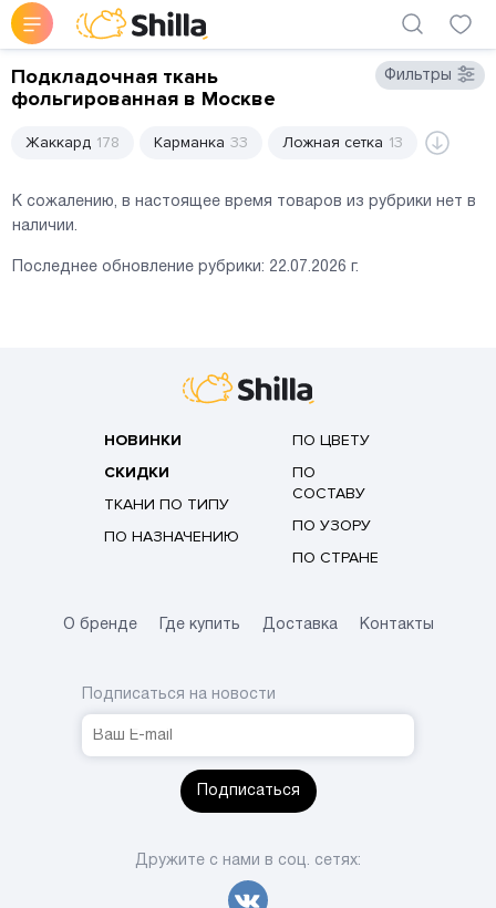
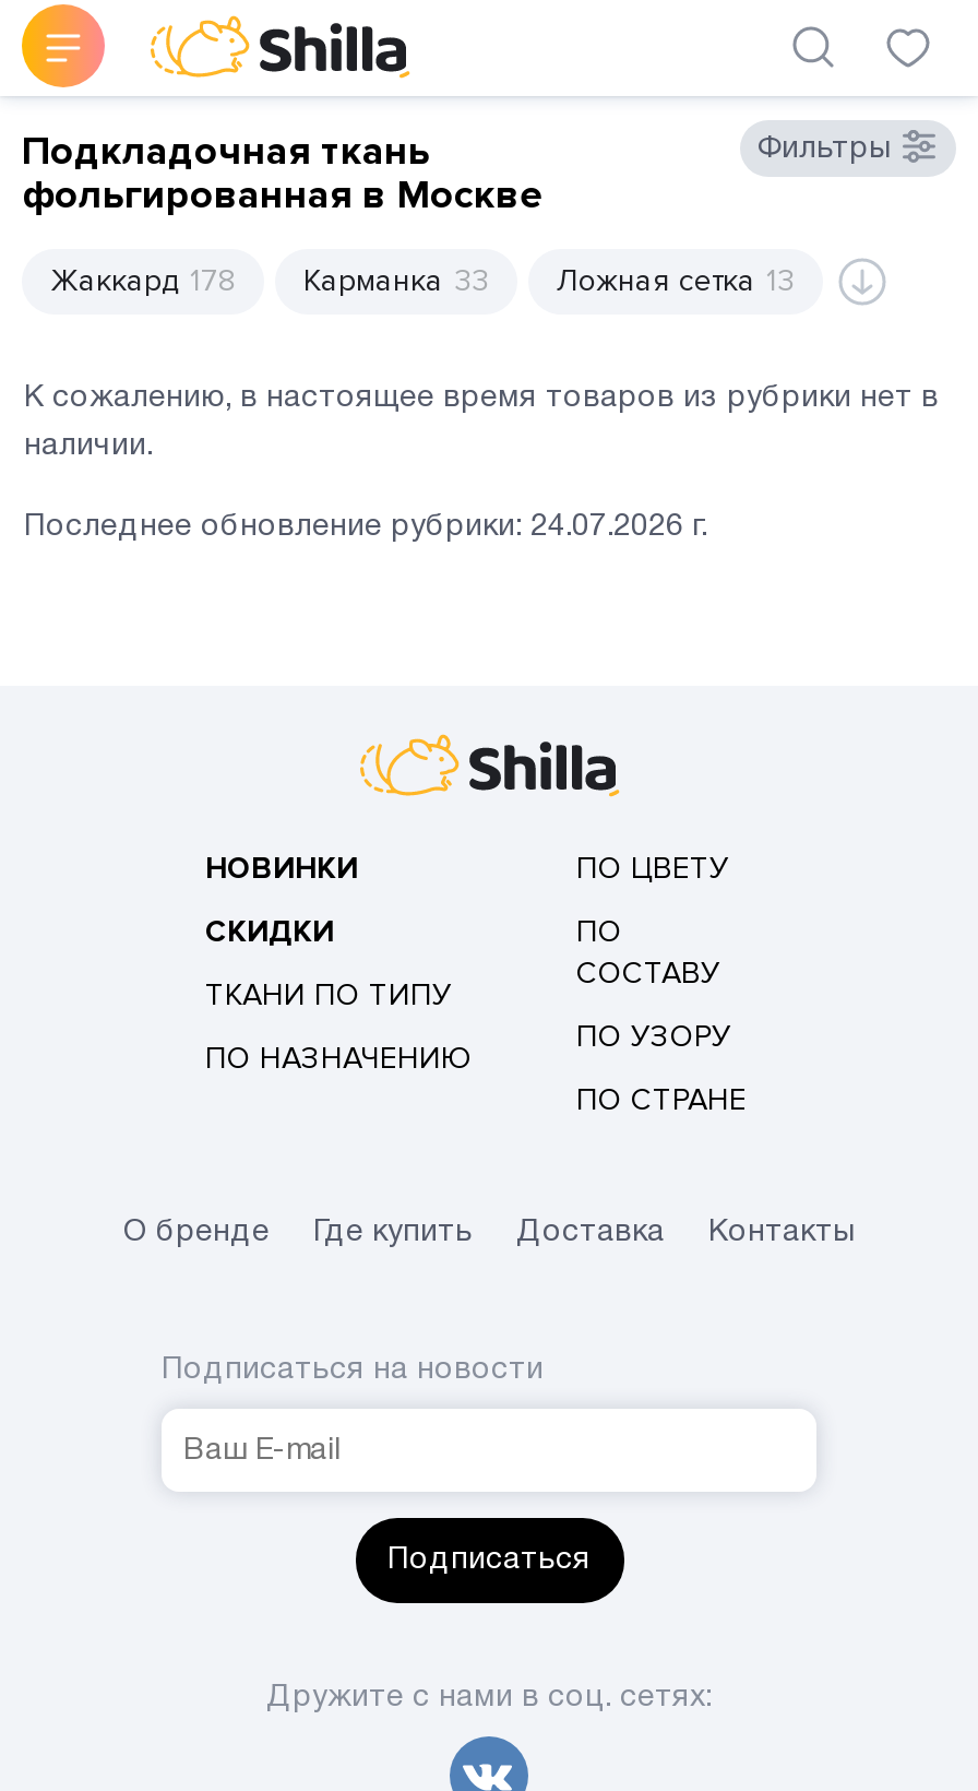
- Последнее обновление рубрики: 22.07.2026 г.
+ Последнее обновление рубрики: 24.07.2026 г.
